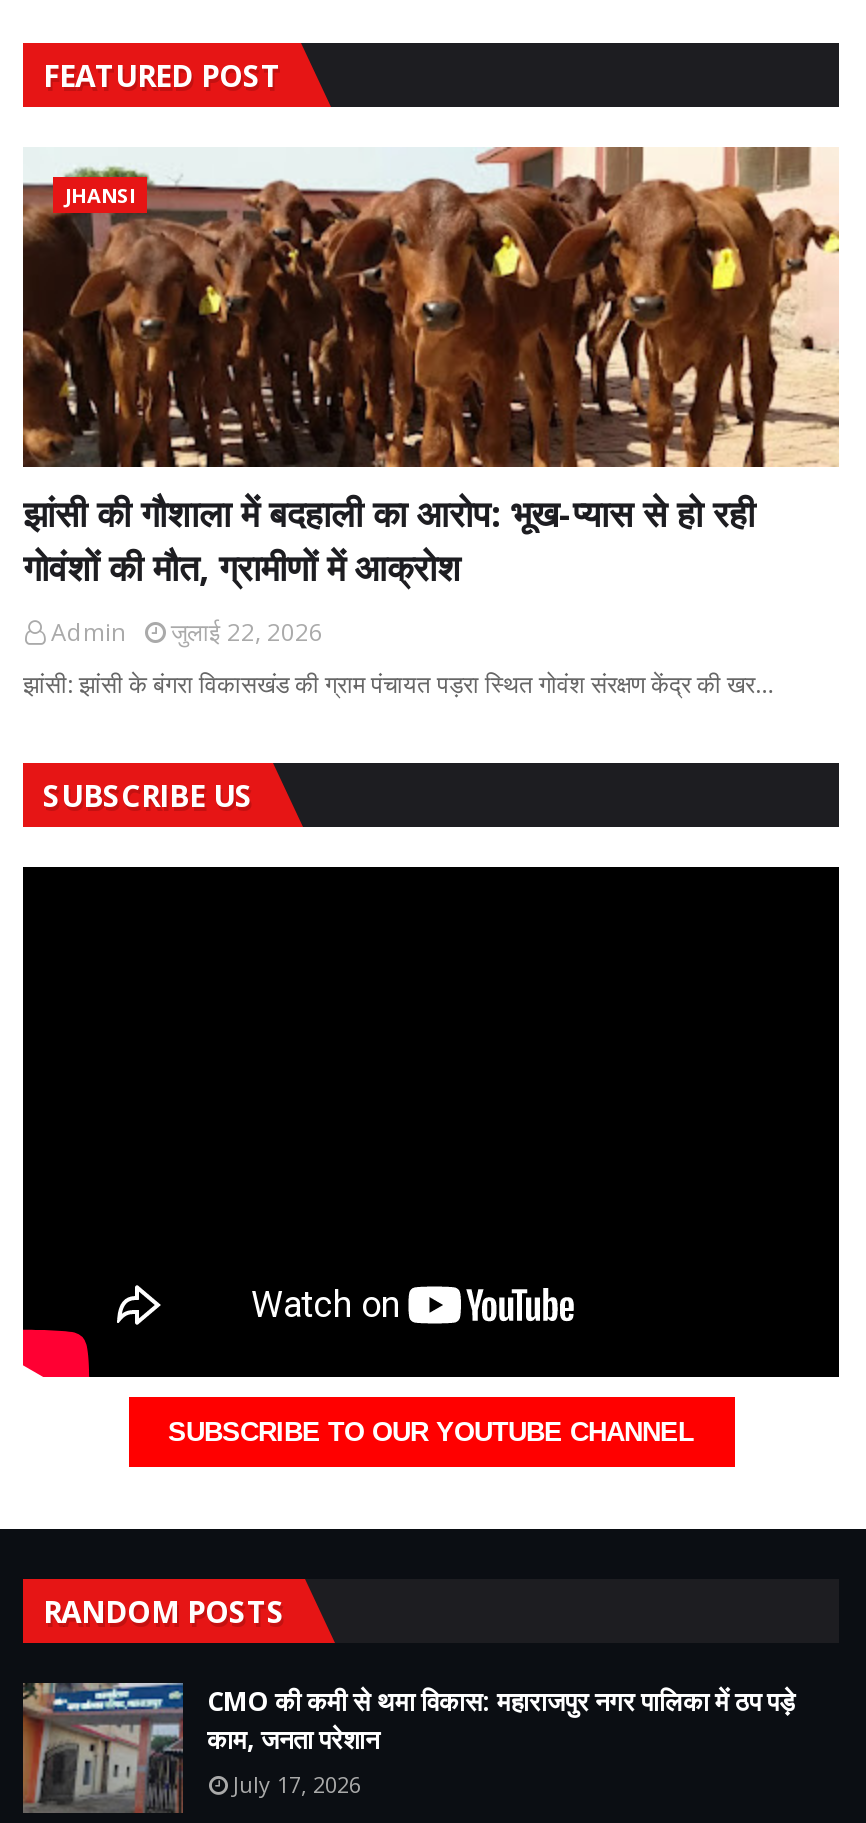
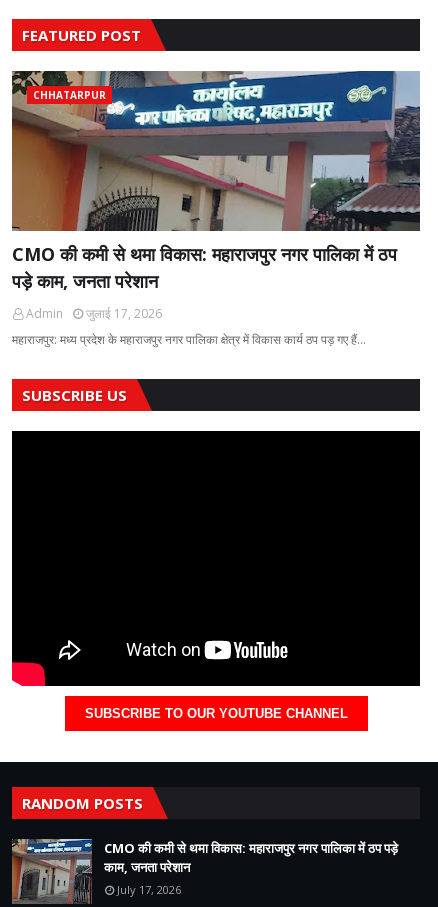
- [image]
- JHANSI
+ [image]
+ CHHATARPUR

- झांसी की गौशाला में बदहाली का आरोप: भूख-प्यास से हो रही
- गोवंशों की मौत, ग्रामीणों में आक्रोश
+ CMO की कमी से थमा विकास: महाराजपुर नगर पालिका में ठप
+ पड़े काम, जनता परेशान

- Admin जुलाई 22, 2026
+ Admin जुलाई 17, 2026

- झांसी: झांसी के बंगरा विकासखंड की ग्राम पंचायत पड़रा स्थित गोवंश संरक्षण केंद्र की खर…
+ महाराजपुर: मध्य प्रदेश के महाराजपुर नगर पालिका क्षेत्र में विकास कार्य ठप पड़ गए हैं…
